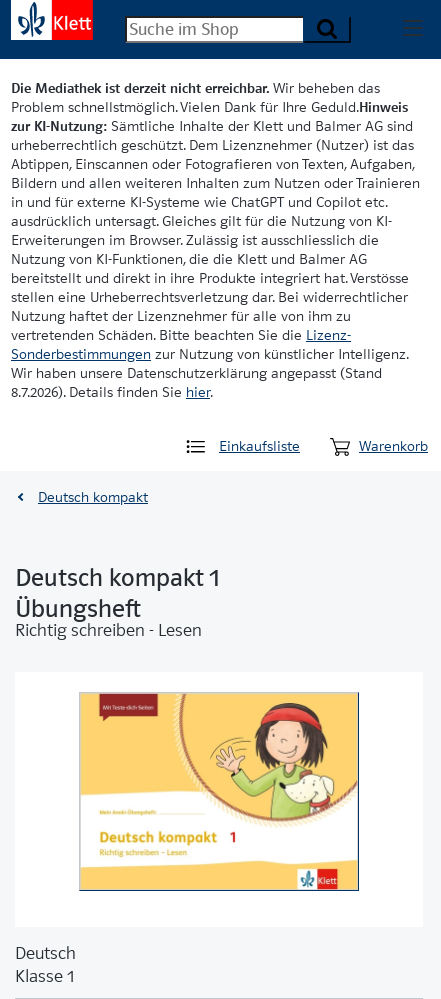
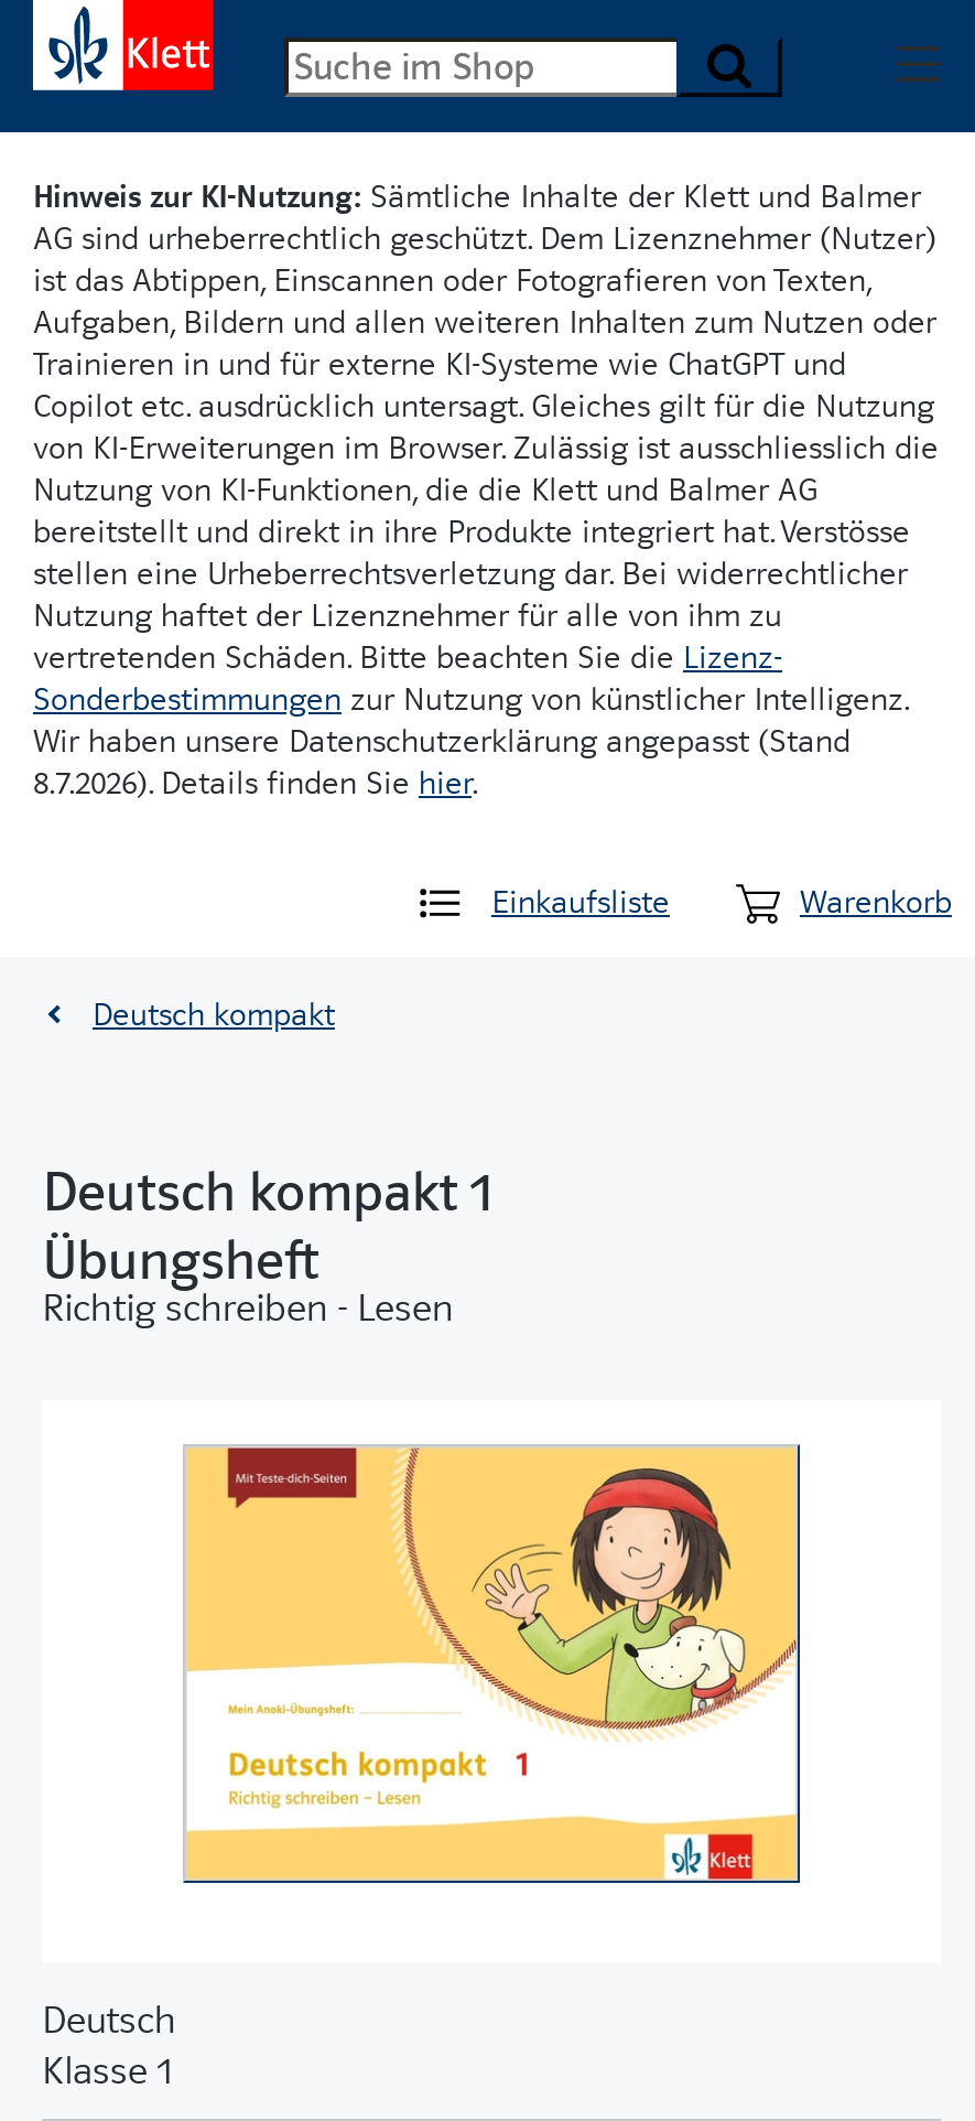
- Die Mediathek ist derzeit nicht erreichbar. Wir beheben das
- Problem schnellstmöglich. Vielen Dank für Ihre Geduld.Hinweis
- zur KI-Nutzung: Sämtliche Inhalte der Klett und Balmer AG sind
- urheberrechtlich geschützt. Dem Lizenznehmer (Nutzer) ist das
- Abtippen, Einscannen oder Fotografieren von Texten, Aufgaben,
- Bildern und allen weiteren Inhalten zum Nutzen oder Trainieren
- in und für externe KI-Systeme wie ChatGPT und Copilot etc.
- ausdrücklich untersagt. Gleiches gilt für die Nutzung von KI-
- Erweiterungen im Browser. Zulässig ist ausschliesslich die
+ Hinweis zur KI-Nutzung: Sämtliche Inhalte der Klett und Balmer
+ AG sind urheberrechtlich geschützt. Dem Lizenznehmer (Nutzer)
+ ist das Abtippen, Einscannen oder Fotografieren von Texten,
+ Aufgaben, Bildern und allen weiteren Inhalten zum Nutzen oder
+ Trainieren in und für externe KI-Systeme wie ChatGPT und
+ Copilot etc. ausdrücklich untersagt. Gleiches gilt für die Nutzung
+ von KI-Erweiterungen im Browser. Zulässig ist ausschliesslich die
